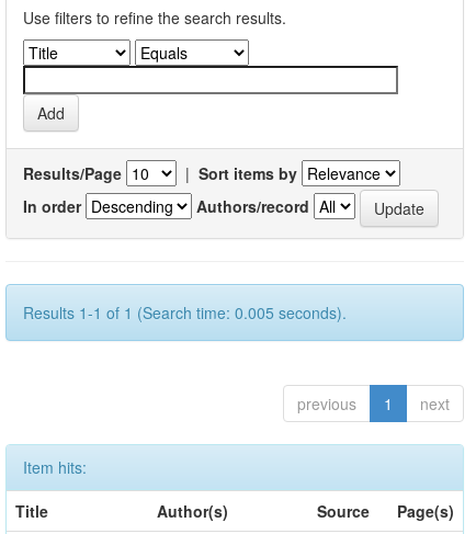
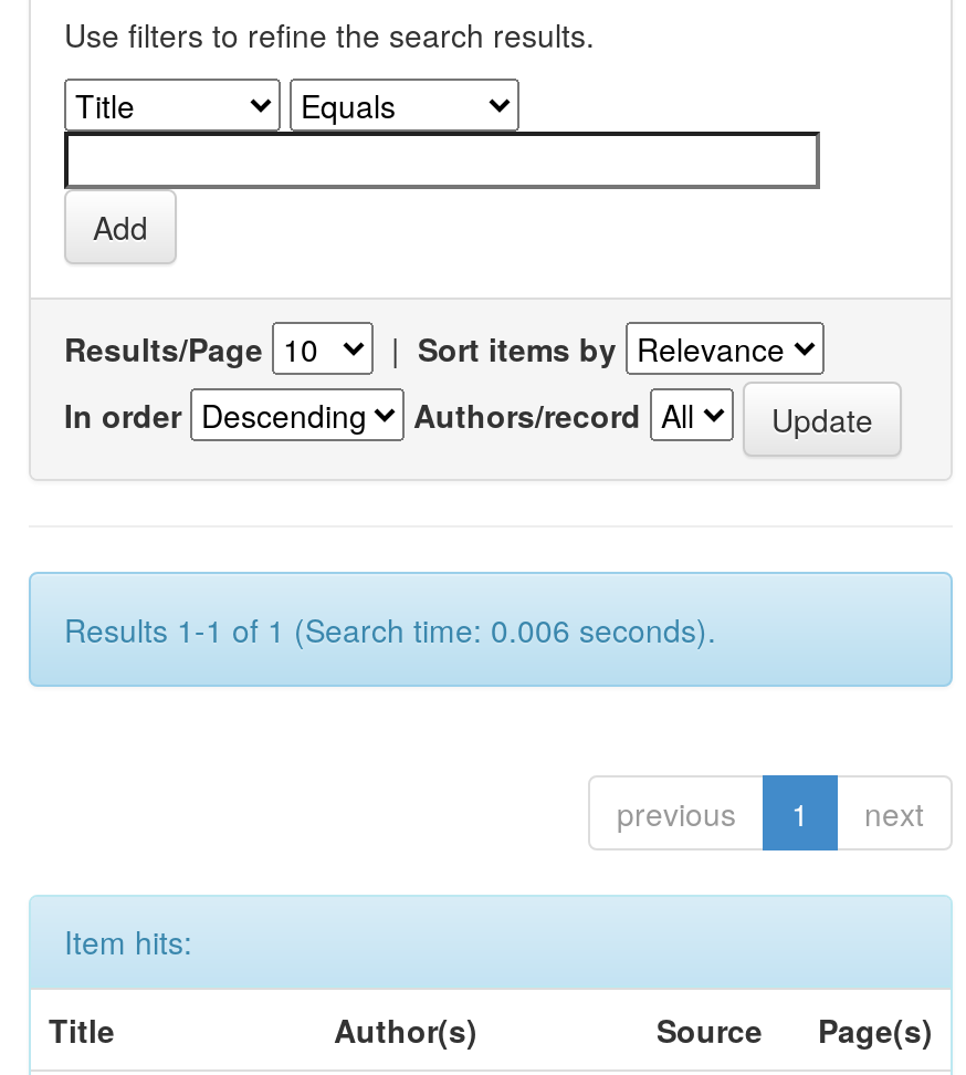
- Results 1-1 of 1 (Search time: 0.005 seconds).
+ Results 1-1 of 1 (Search time: 0.006 seconds).
